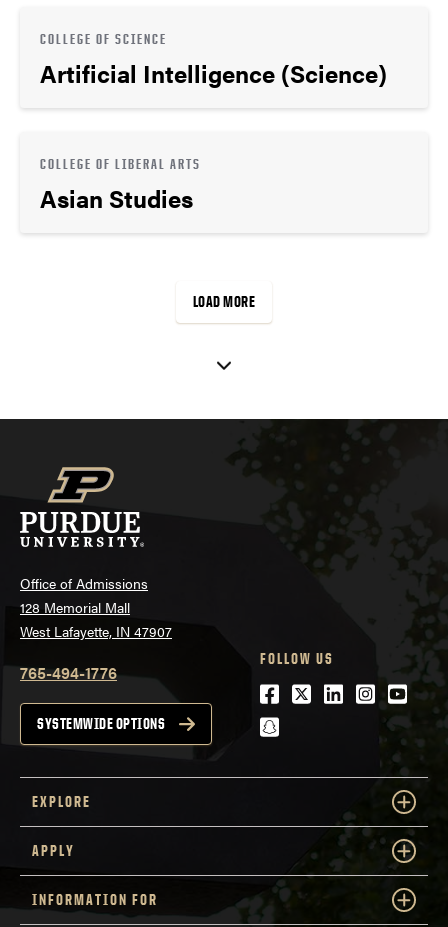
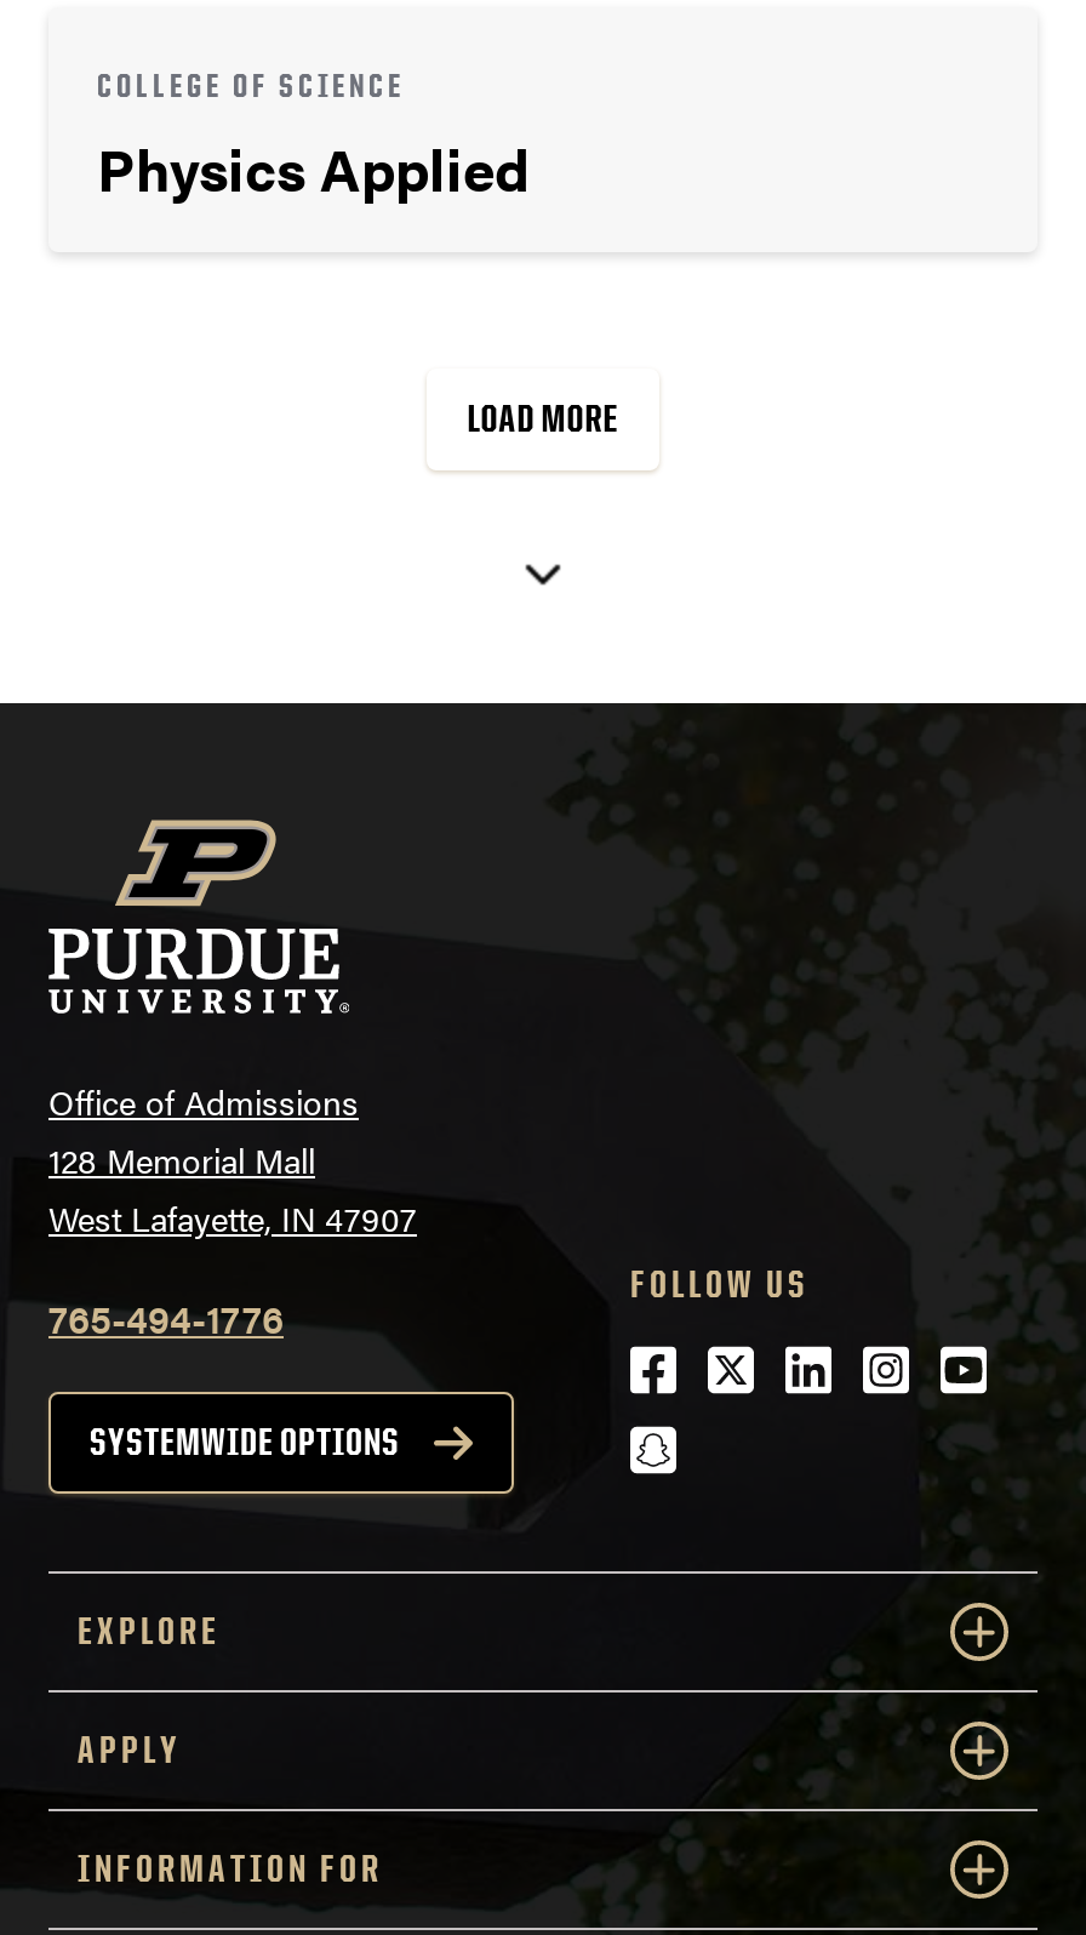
- Artificial Intelligence (Science)
- COLLEGE OF LIBERAL ARTS
- Asian Studies
+ Physics Applied
